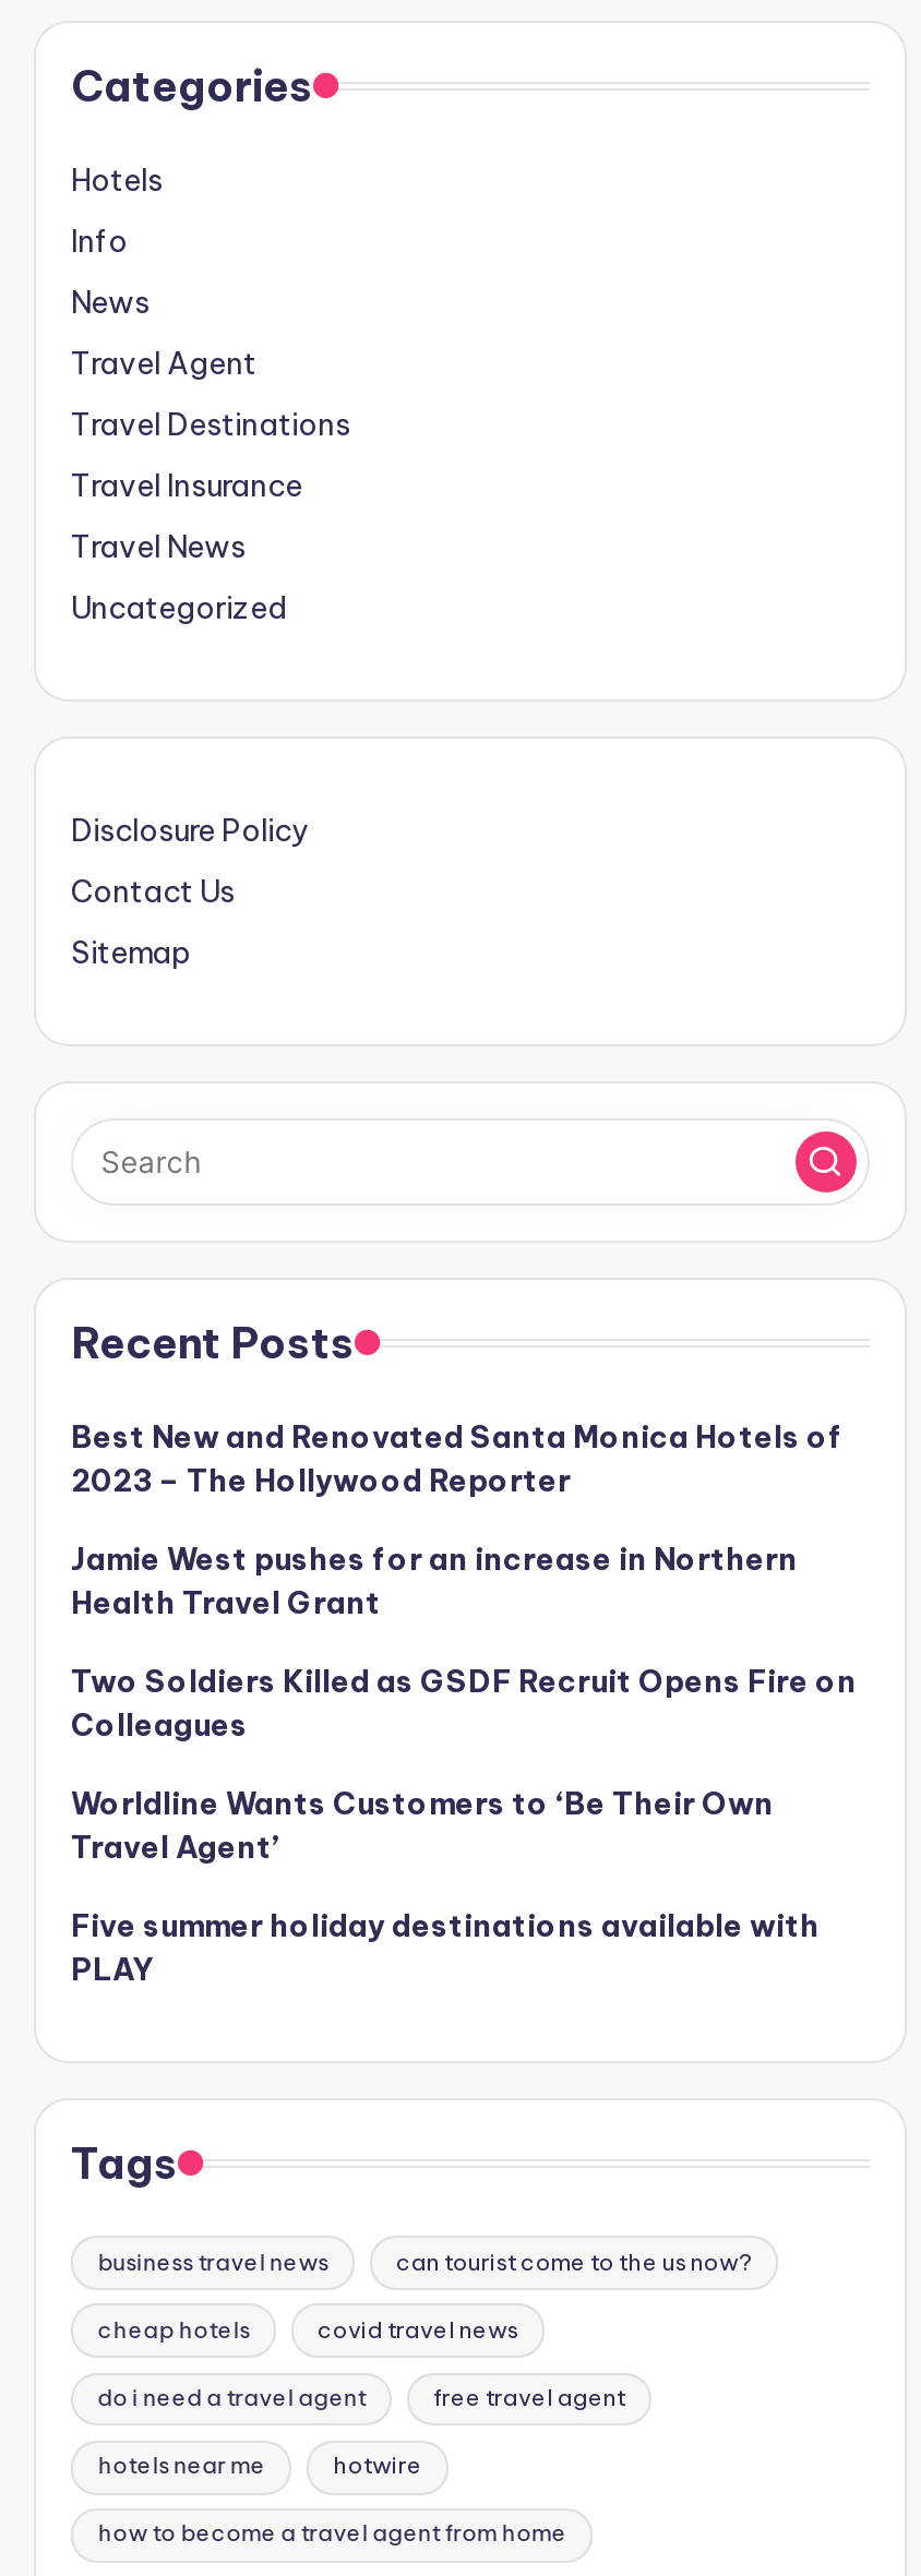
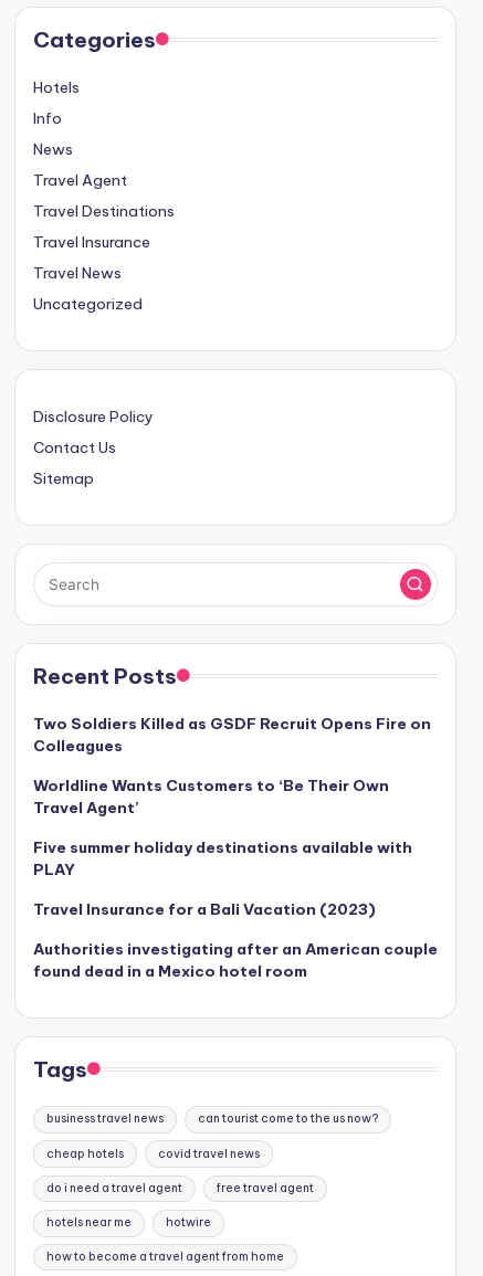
- Best New and Renovated Santa Monica Hotels of
- 2023 – The Hollywood Reporter
- Jamie West pushes for an increase in Northern
- Health Travel Grant

moved up: Two Soldiers Killed as GSDF Recruit Opens Fire on | Colleagues | Worldline Wants Customers to ‘Be Their Own | Travel Agent’ | Five summer holiday destinations available with | PLAY

+ Travel Insurance for a Bali Vacation (2023)
+ Authorities investigating after an American couple
+ found dead in a Mexico hotel room
